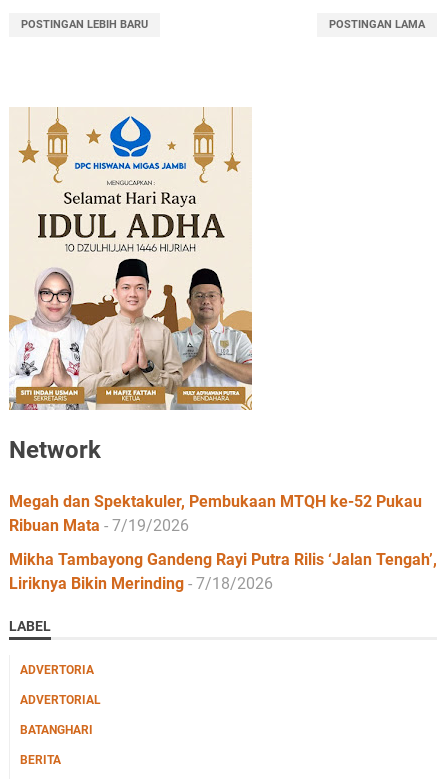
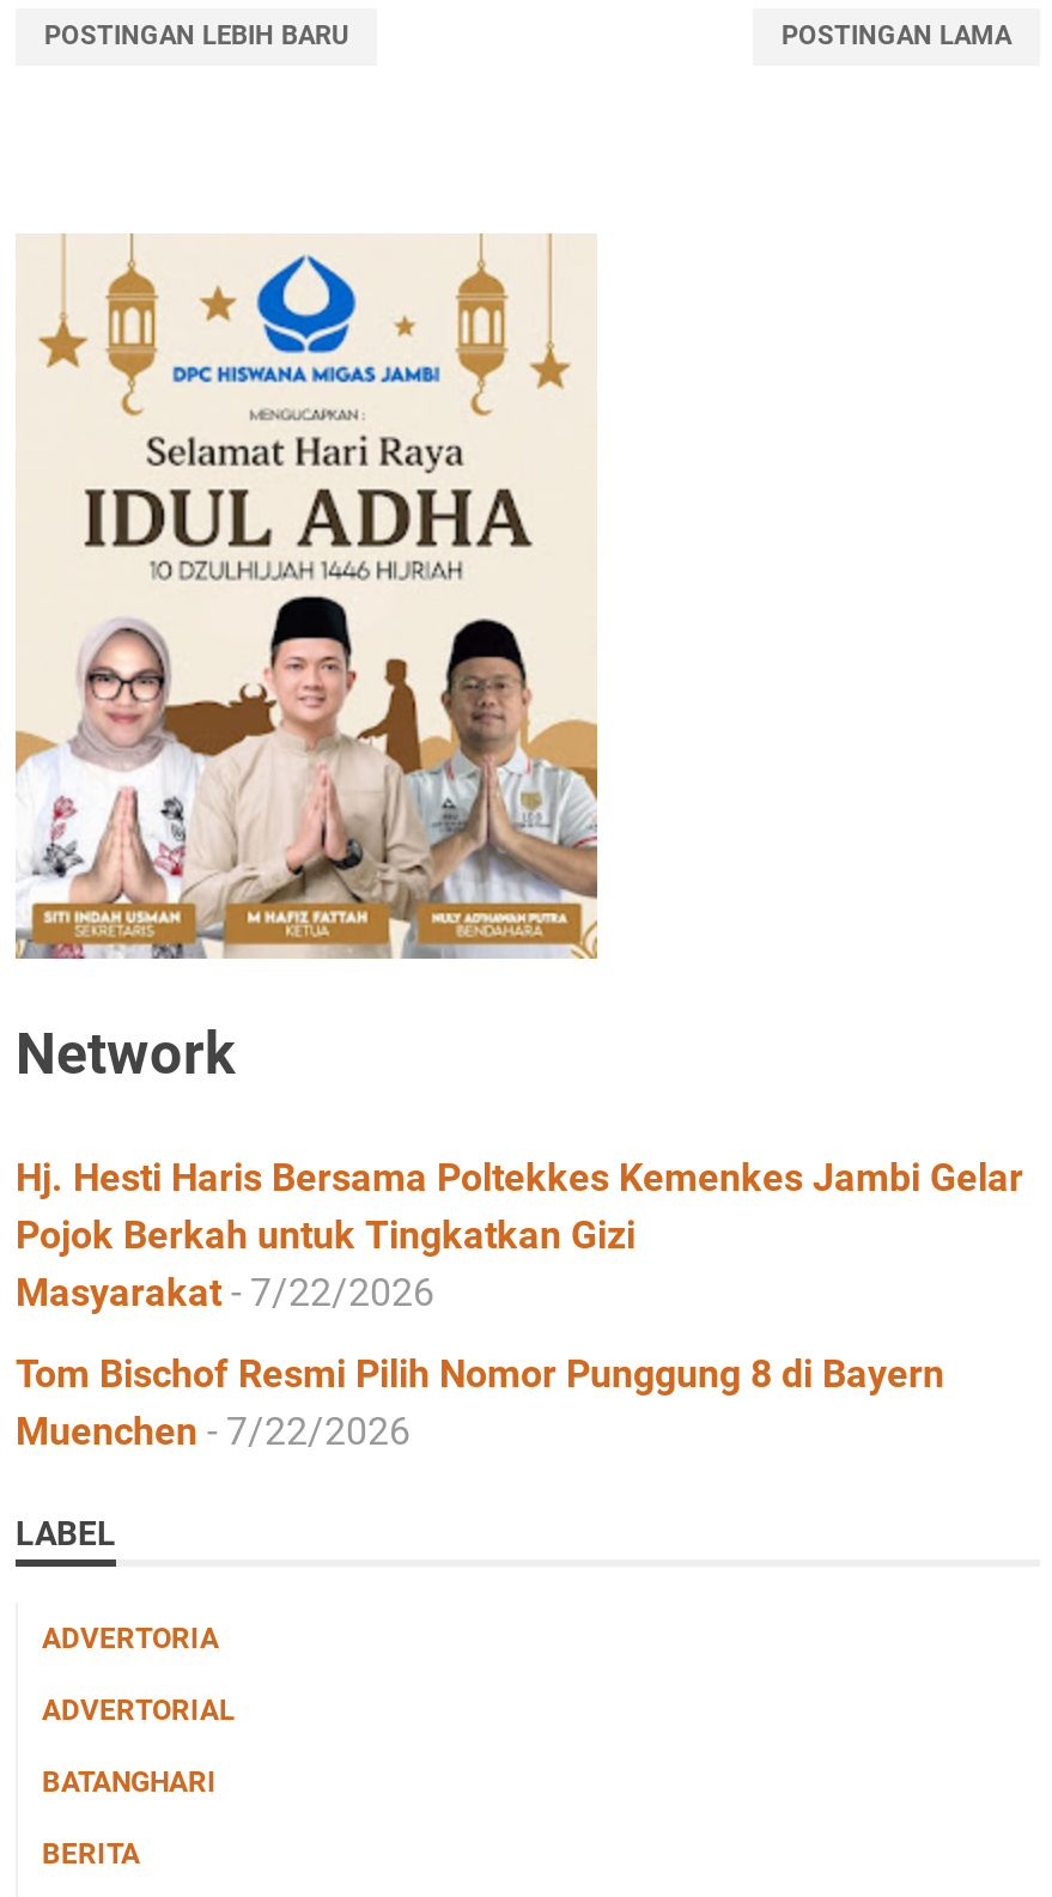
- Megah dan Spektakuler, Pembukaan MTQH ke-52 Pukau
- Ribuan Mata - 7/19/2026
+ Hj. Hesti Haris Bersama Poltekkes Kemenkes Jambi Gelar
+ Pojok Berkah untuk Tingkatkan Gizi
+ Masyarakat - 7/22/2026

- Mikha Tambayong Gandeng Rayi Putra Rilis ‘Jalan Tengah’,
- Liriknya Bikin Merinding - 7/18/2026
+ Tom Bischof Resmi Pilih Nomor Punggung 8 di Bayern
+ Muenchen - 7/22/2026
